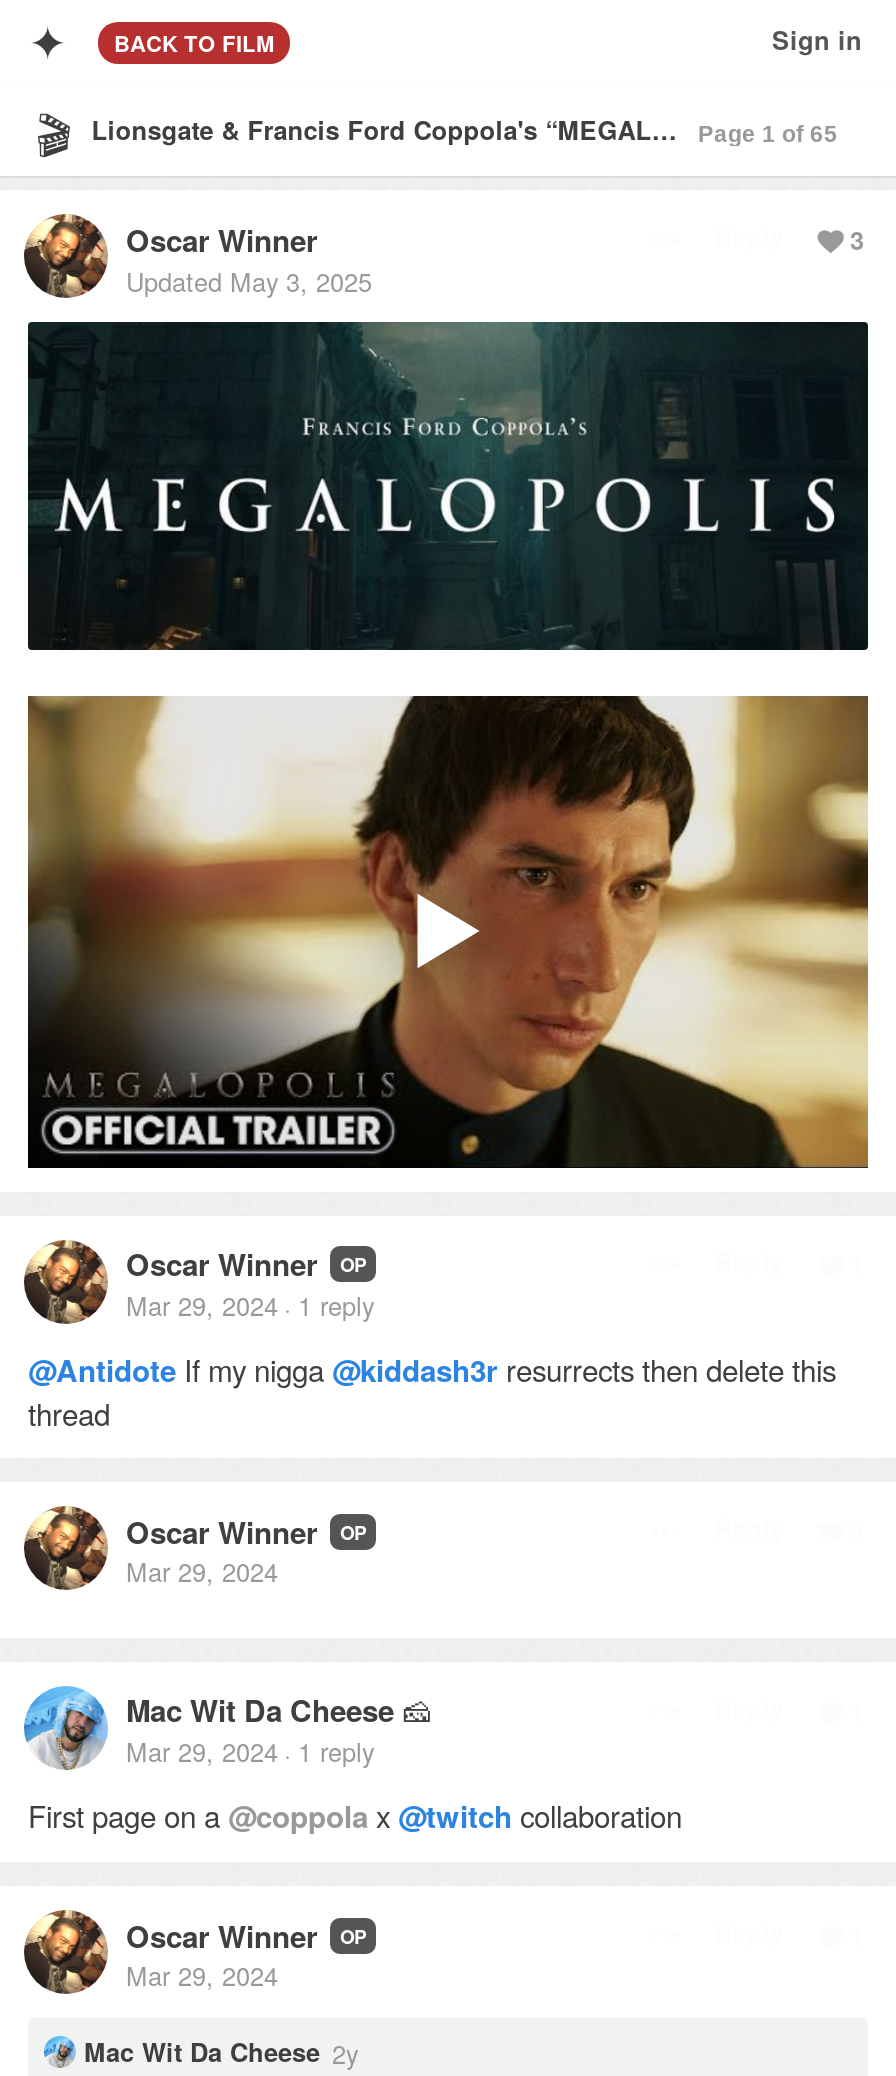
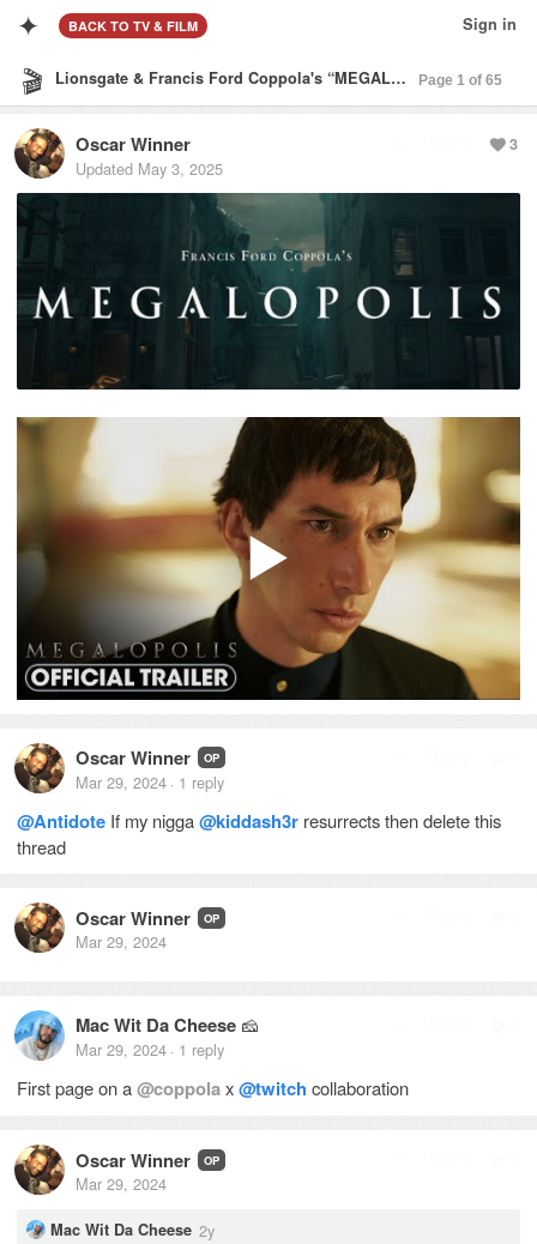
- BACK TO FILM
+ BACK TO TV & FILM
